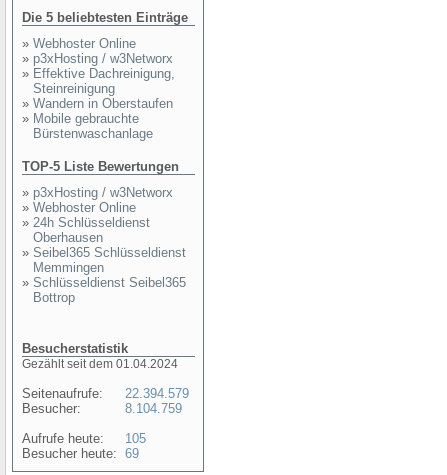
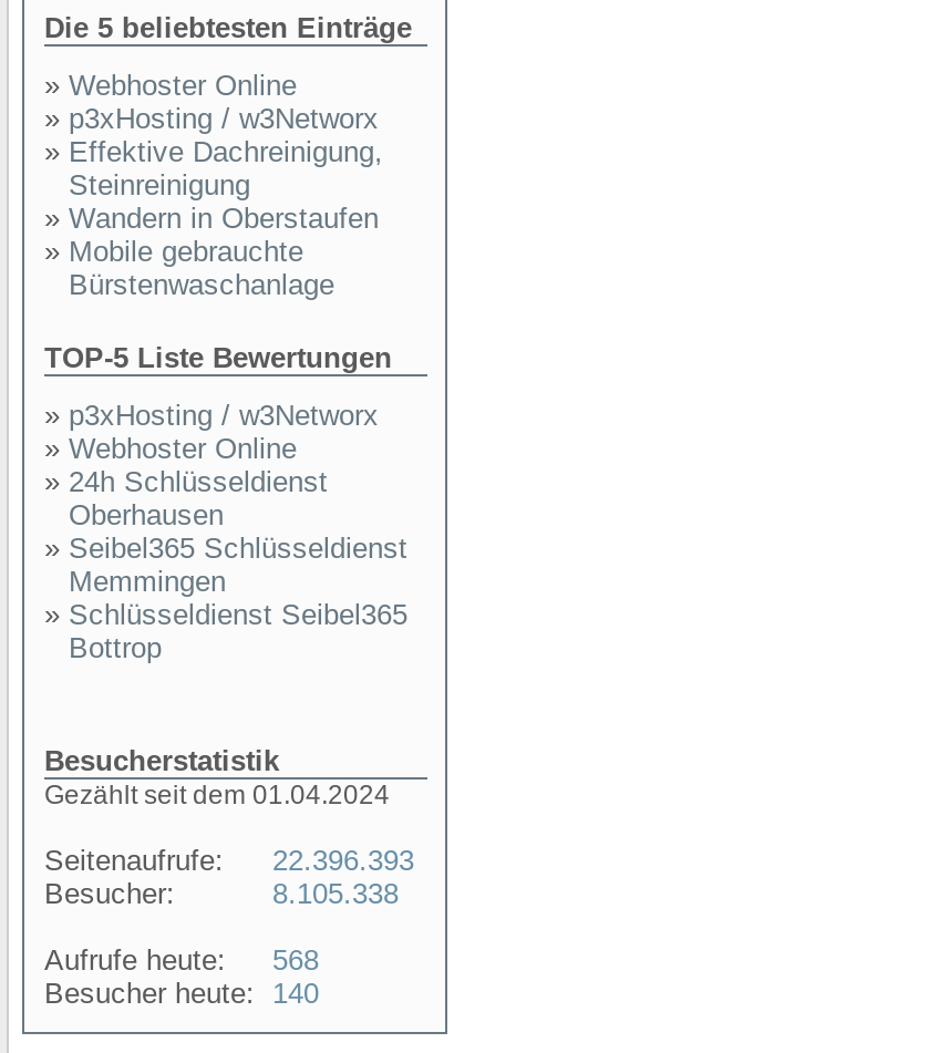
- Seitenaufrufe: 22.394.579
+ Seitenaufrufe: 22.396.393

- 8.104.759
+ 8.105.338

- Aufrufe heute: 105
+ Aufrufe heute: 568

- Besucher heute: 69
+ Besucher heute: 140
